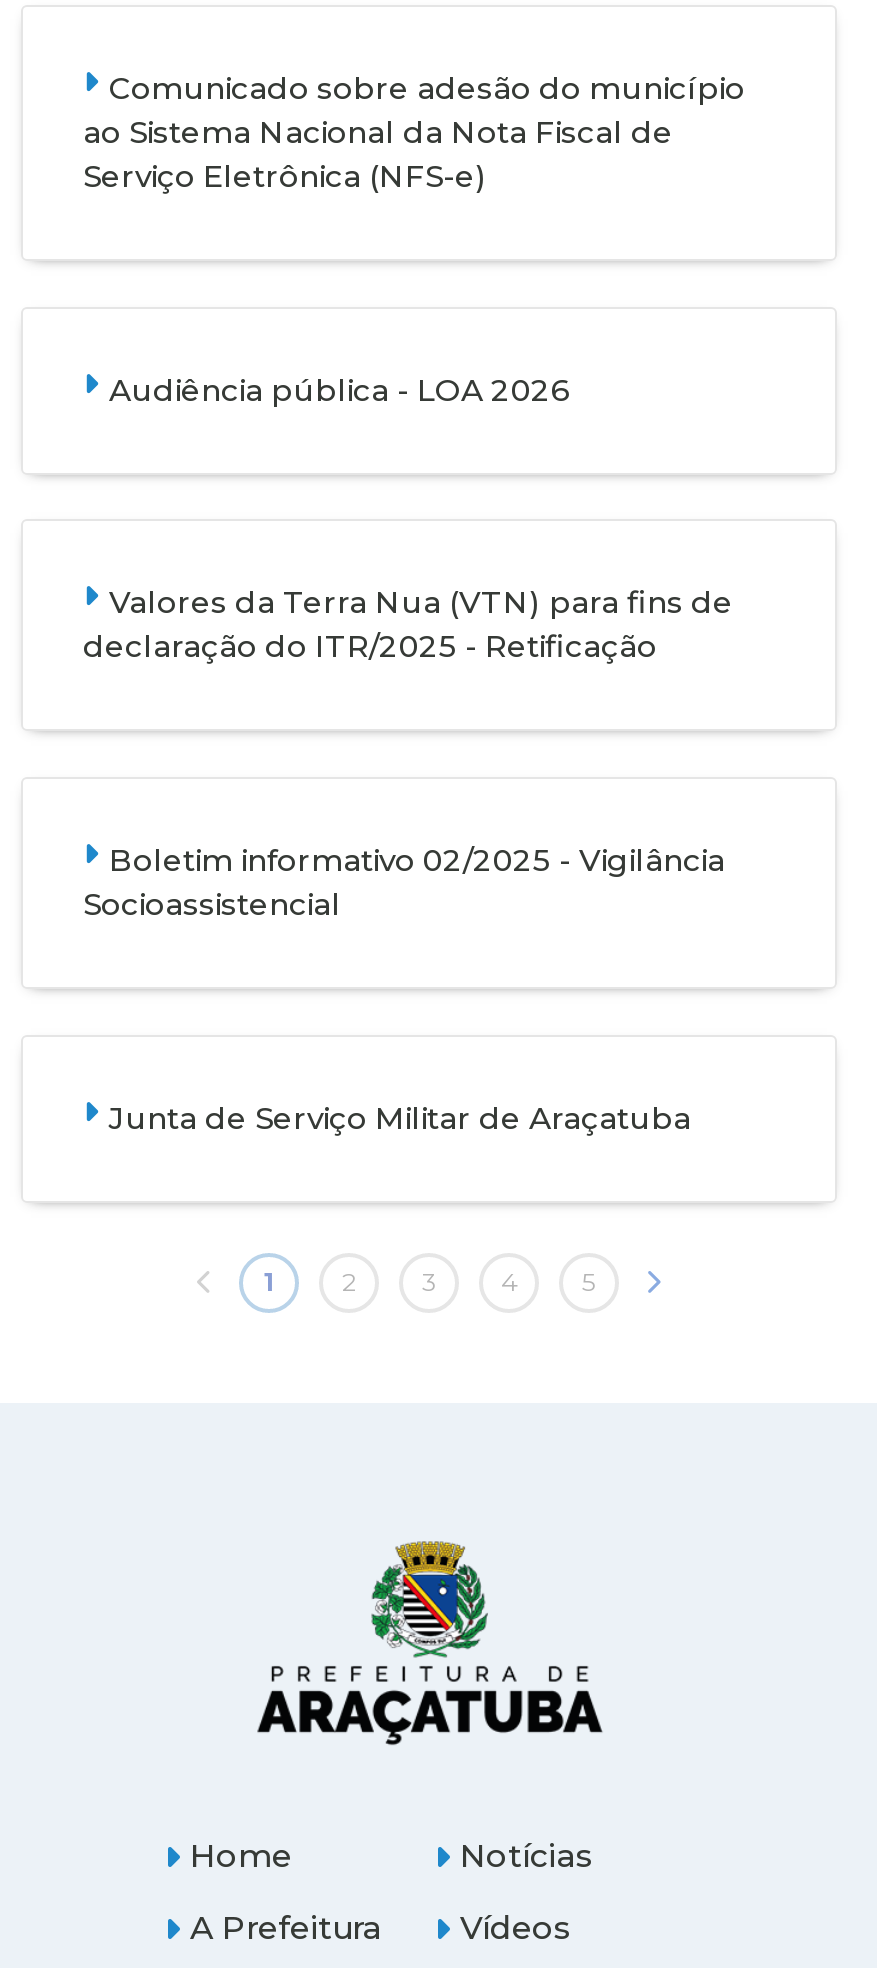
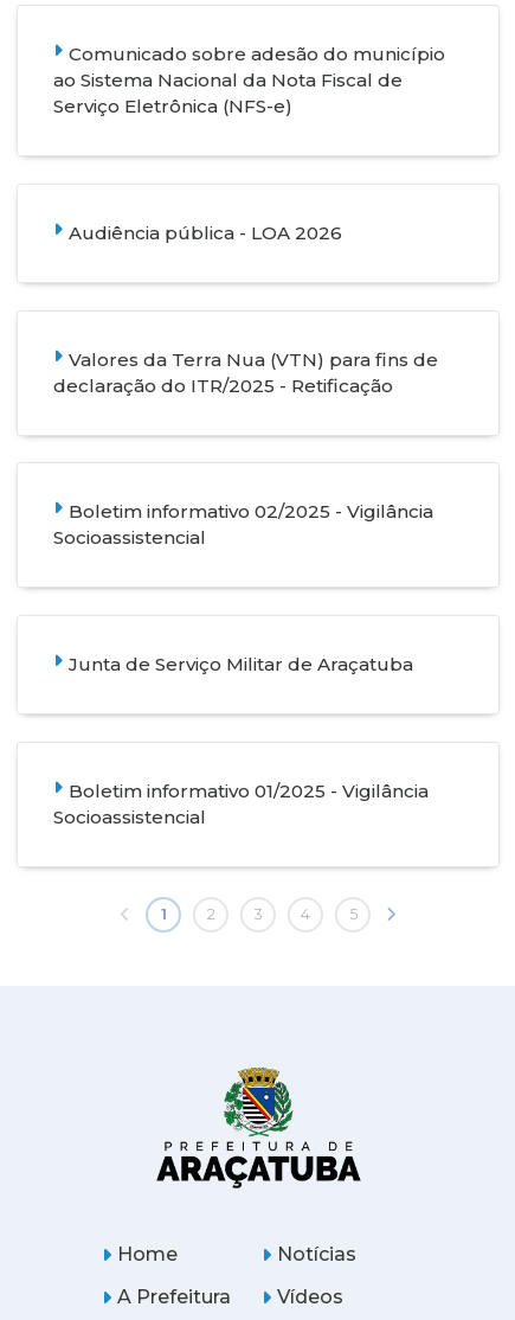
+ Boletim informativo 01/2025 - Vigilância
+ Socioassistencial
